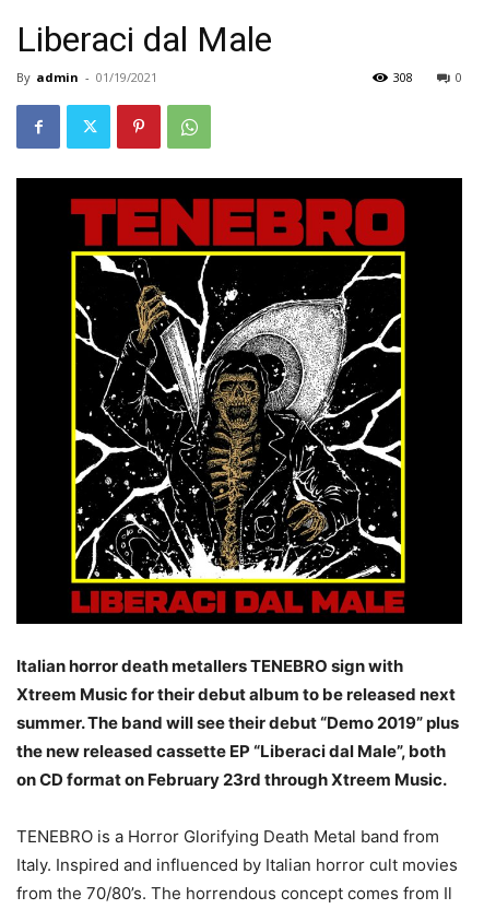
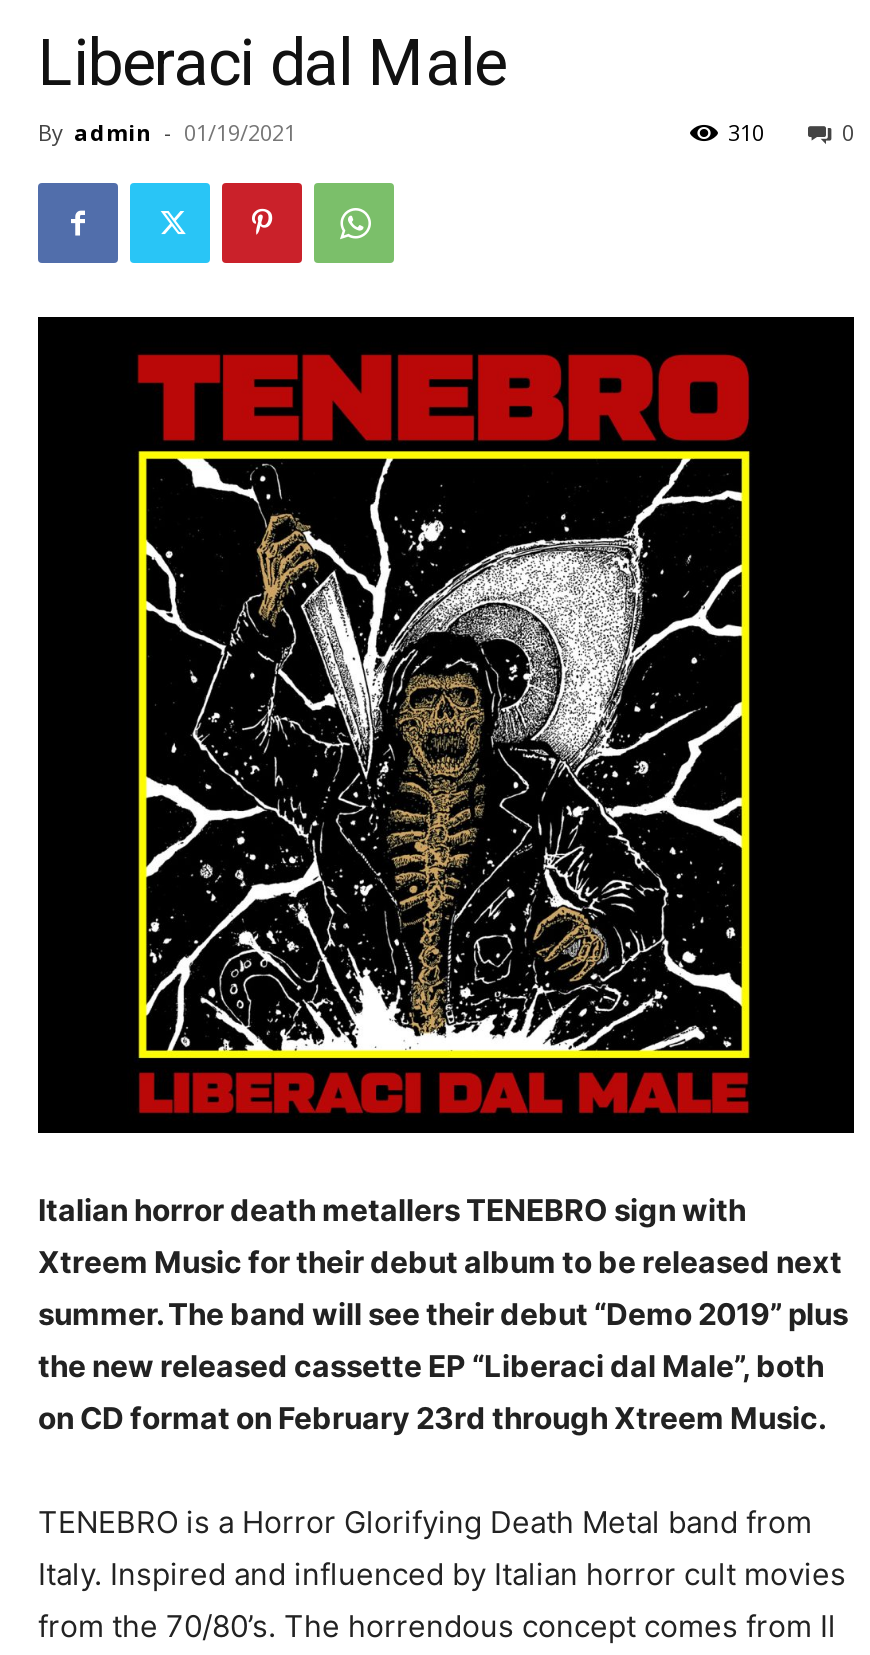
- 308
+ 310
